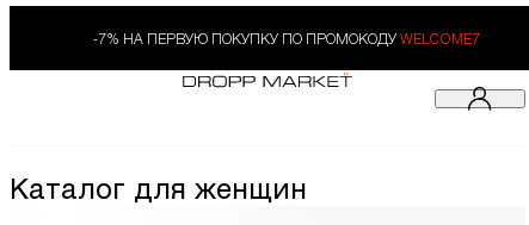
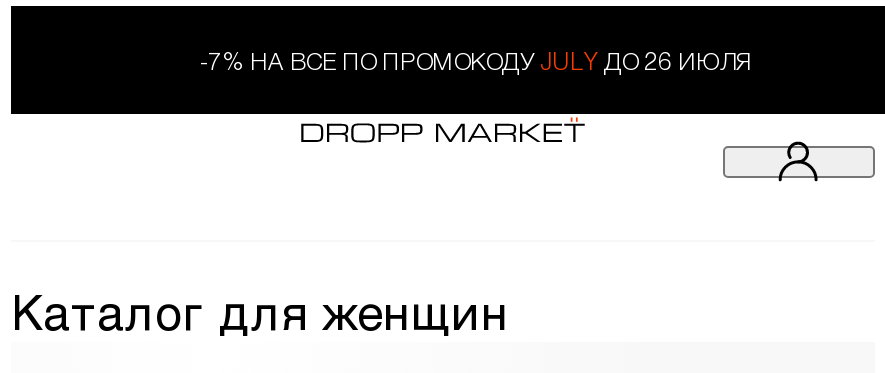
- -7% НА ПЕРВУЮ ПОКУПКУ ПО ПРОМОКОДУ WELCOME7
+ -7% НА ВСЕ ПО ПРОМОКОДУ JULY ДО 26 ИЮЛЯ
